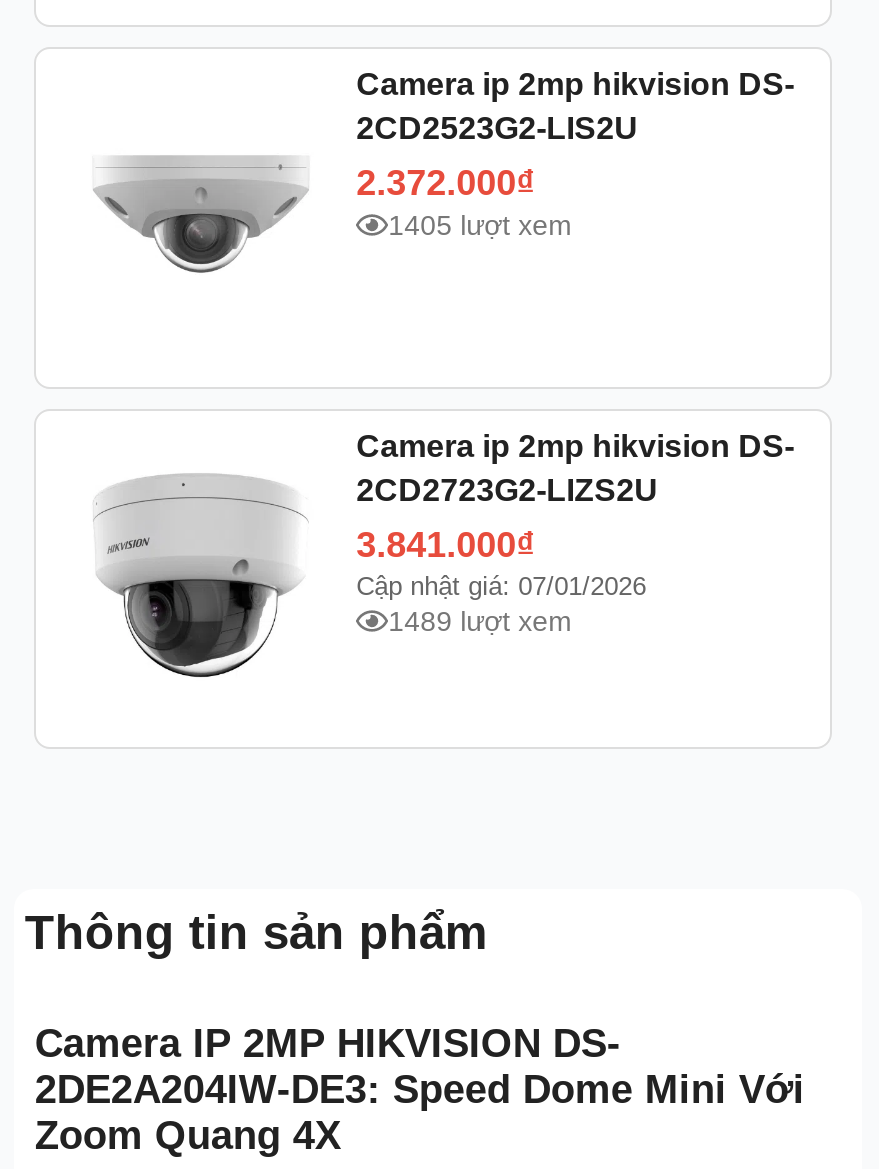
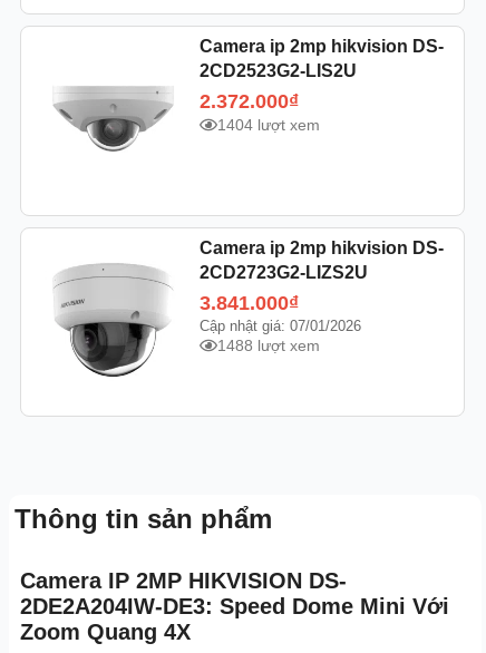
- 1405 lượt xem
+ 1404 lượt xem

- 1489 lượt xem
+ 1488 lượt xem
